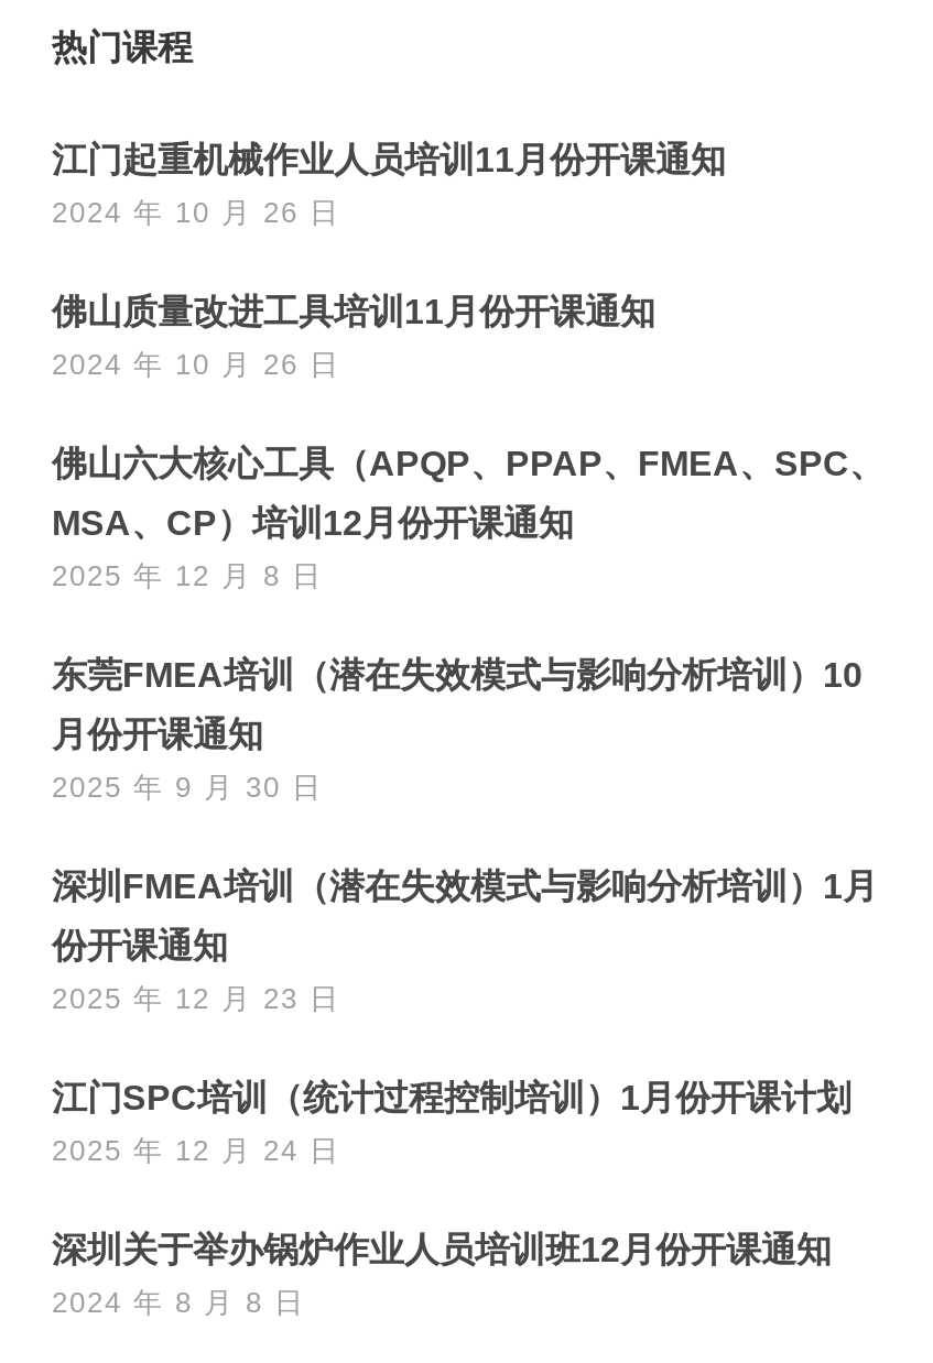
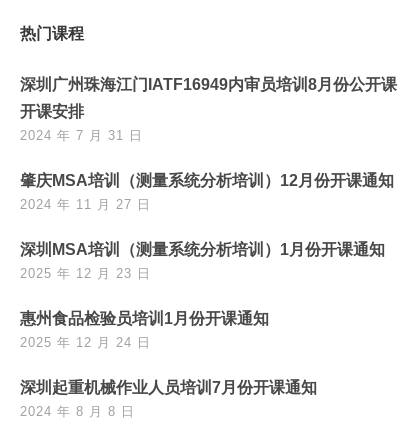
- 江门起重机械作业人员培训11月份开课通知
- 2024 年 10 月 26 日
- 佛山质量改进工具培训11月份开课通知
- 2024 年 10 月 26 日
- 佛山六大核心工具（APQP、PPAP、FMEA、SPC、
- MSA、CP）培训12月份开课通知
- 2025 年 12 月 8 日
- 东莞FMEA培训（潜在失效模式与影响分析培训）10
- 月份开课通知
- 2025 年 9 月 30 日
- 深圳FMEA培训（潜在失效模式与影响分析培训）1月
- 份开课通知
+ 深圳广州珠海江门IATF16949内审员培训8月份公开课
+ 开课安排
+ 2024 年 7 月 31 日
+ 肇庆MSA培训（测量系统分析培训）12月份开课通知
+ 2024 年 11 月 27 日
+ 深圳MSA培训（测量系统分析培训）1月份开课通知

- 江门SPC培训（统计过程控制培训）1月份开课计划
+ 惠州食品检验员培训1月份开课通知

- 深圳关于举办锅炉作业人员培训班12月份开课通知
+ 深圳起重机械作业人员培训7月份开课通知
